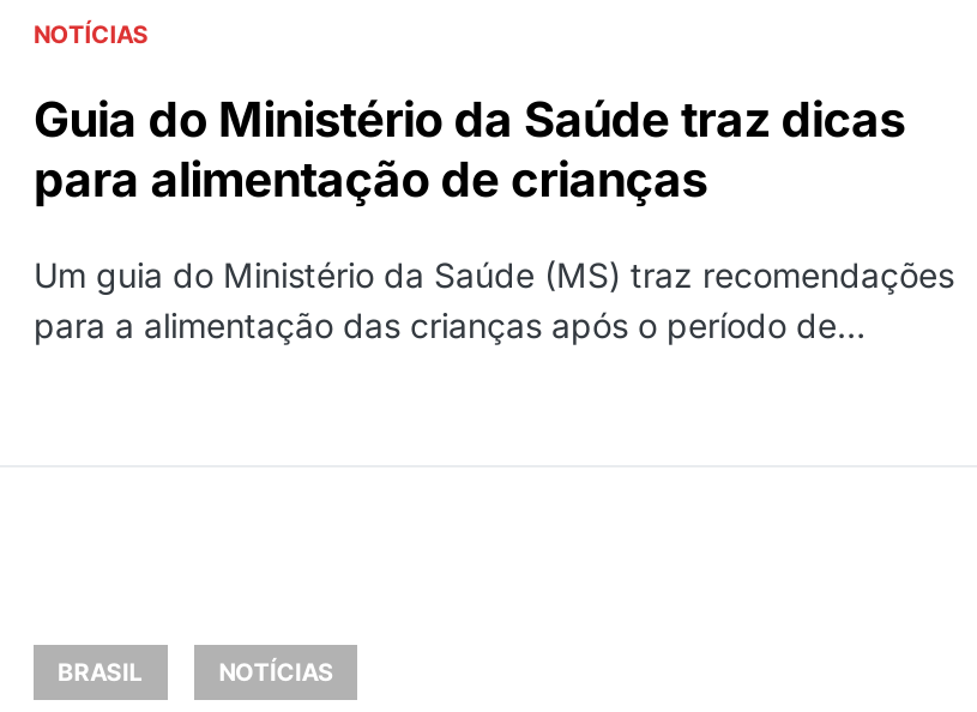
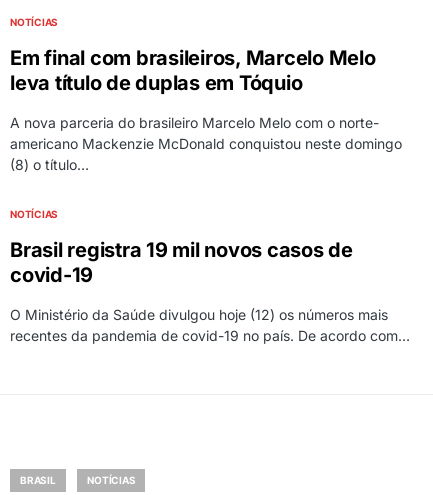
- Guia do Ministério da Saúde traz dicas
- para alimentação de crianças
- Um guia do Ministério da Saúde (MS) traz recomendações
- para a alimentação das crianças após o período de…
+ Em final com brasileiros, Marcelo Melo
+ leva título de duplas em Tóquio
+ A nova parceria do brasileiro Marcelo Melo com o norte-
+ americano Mackenzie McDonald conquistou neste domingo
+ (8) o título…
+ NOTÍCIAS
+ Brasil registra 19 mil novos casos de
+ covid-19
+ O Ministério da Saúde divulgou hoje (12) os números mais
+ recentes da pandemia de covid-19 no país. De acordo com…
